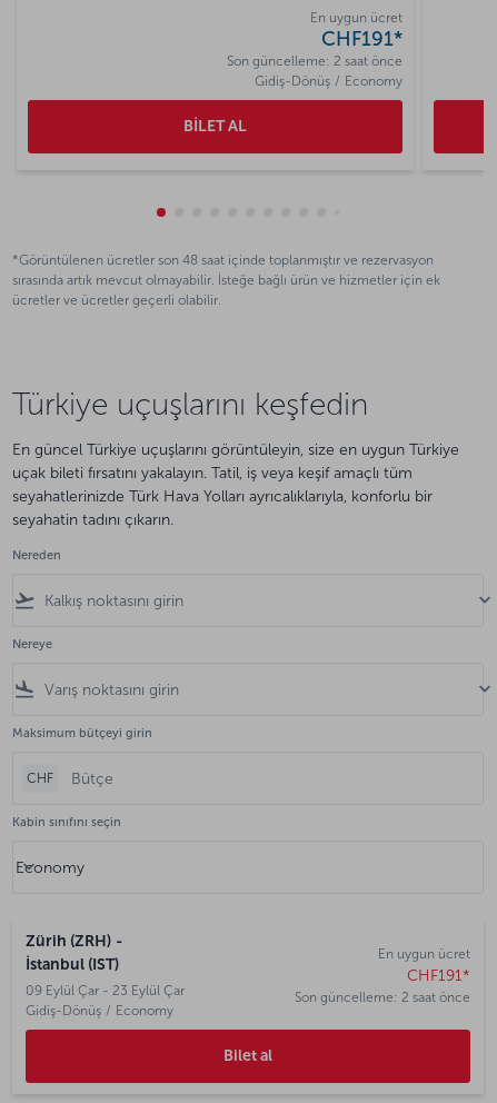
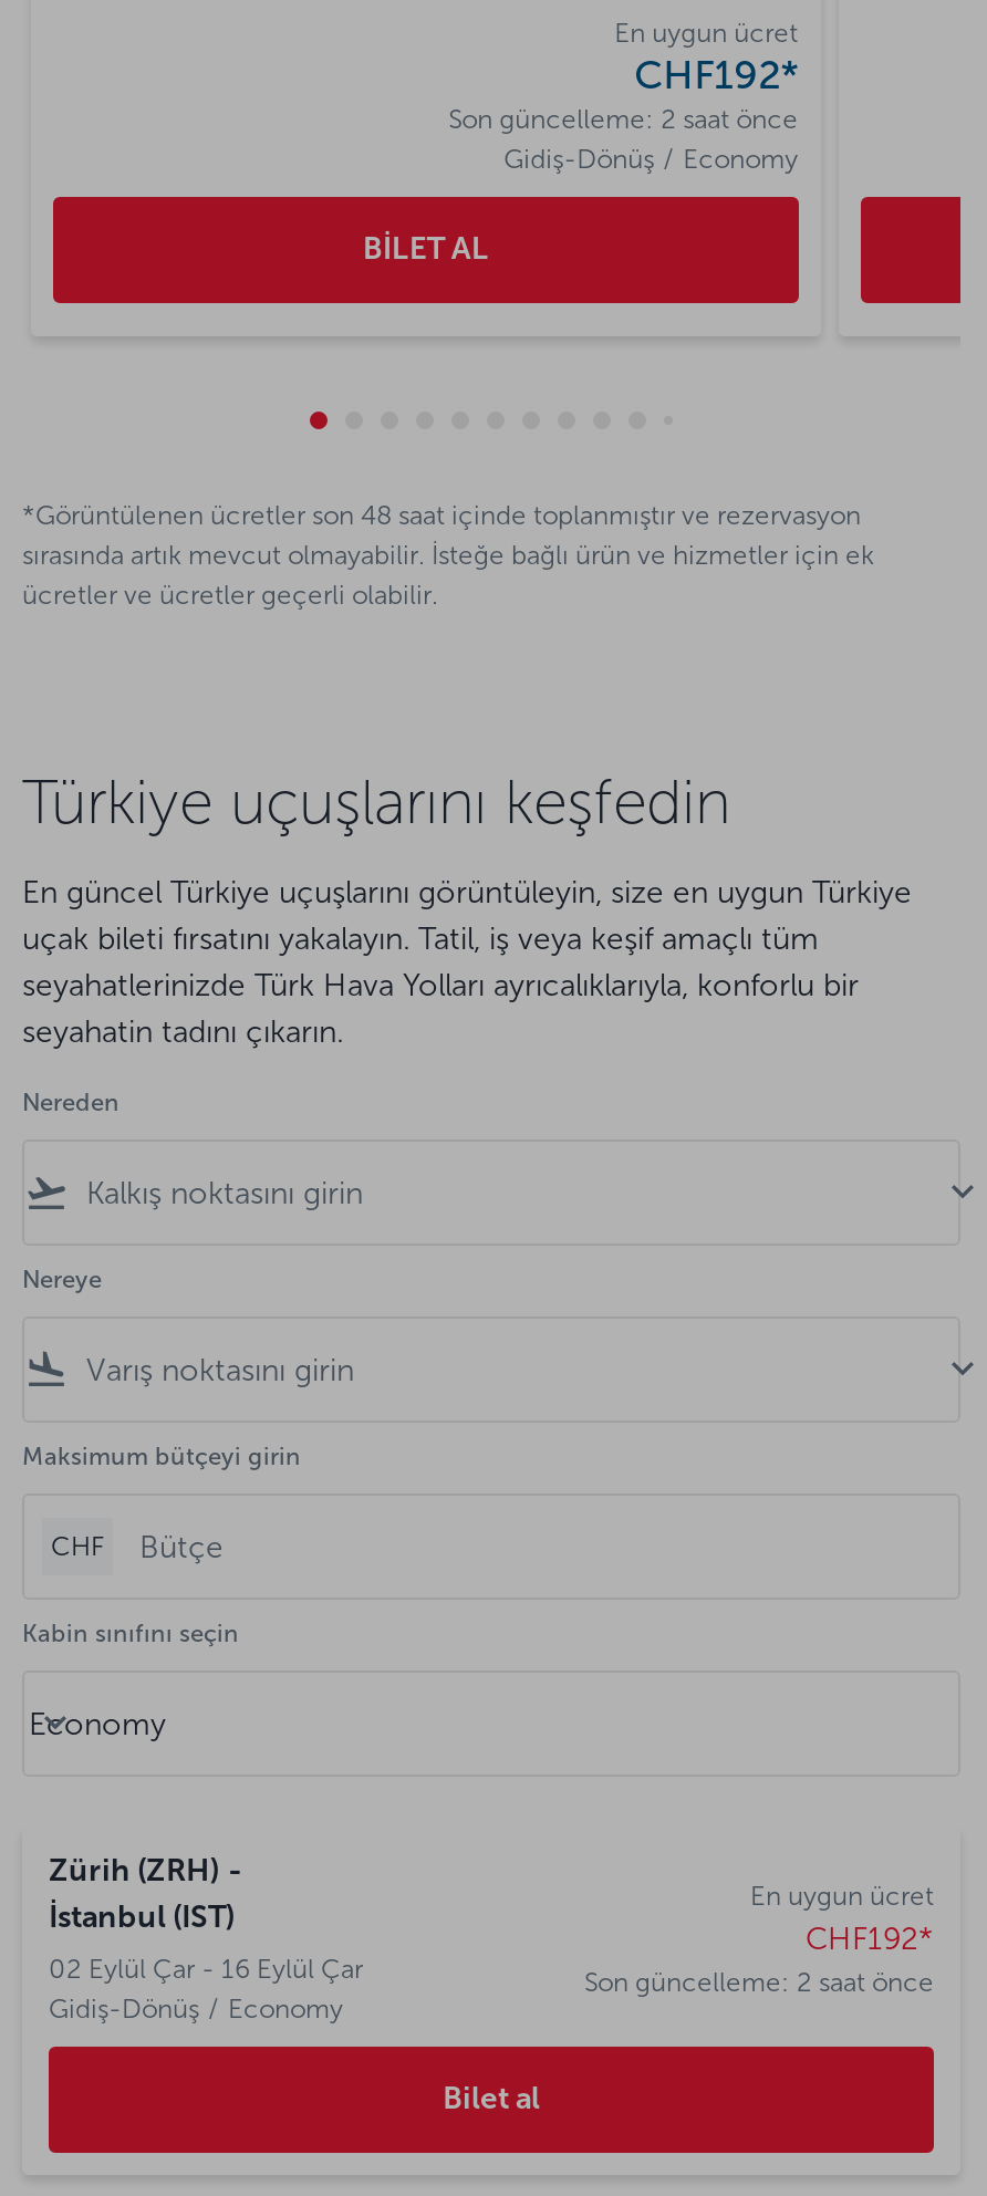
- CHF191*
+ CHF192*

- CHF191*
+ CHF192*

- 09 Eylül Çar - 23 Eylül Çar
+ 02 Eylül Çar - 16 Eylül Çar
